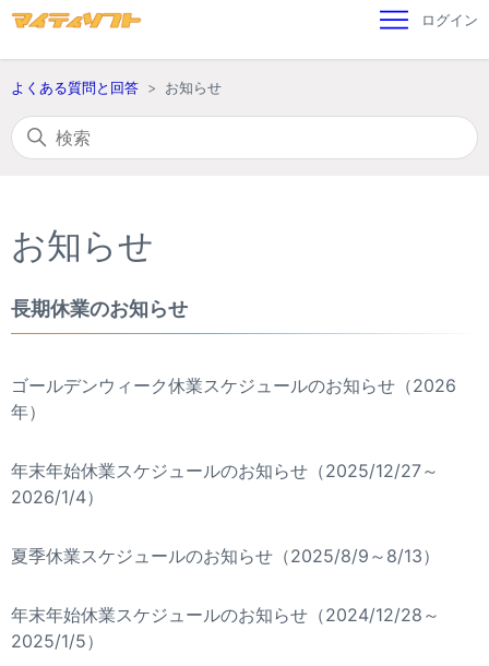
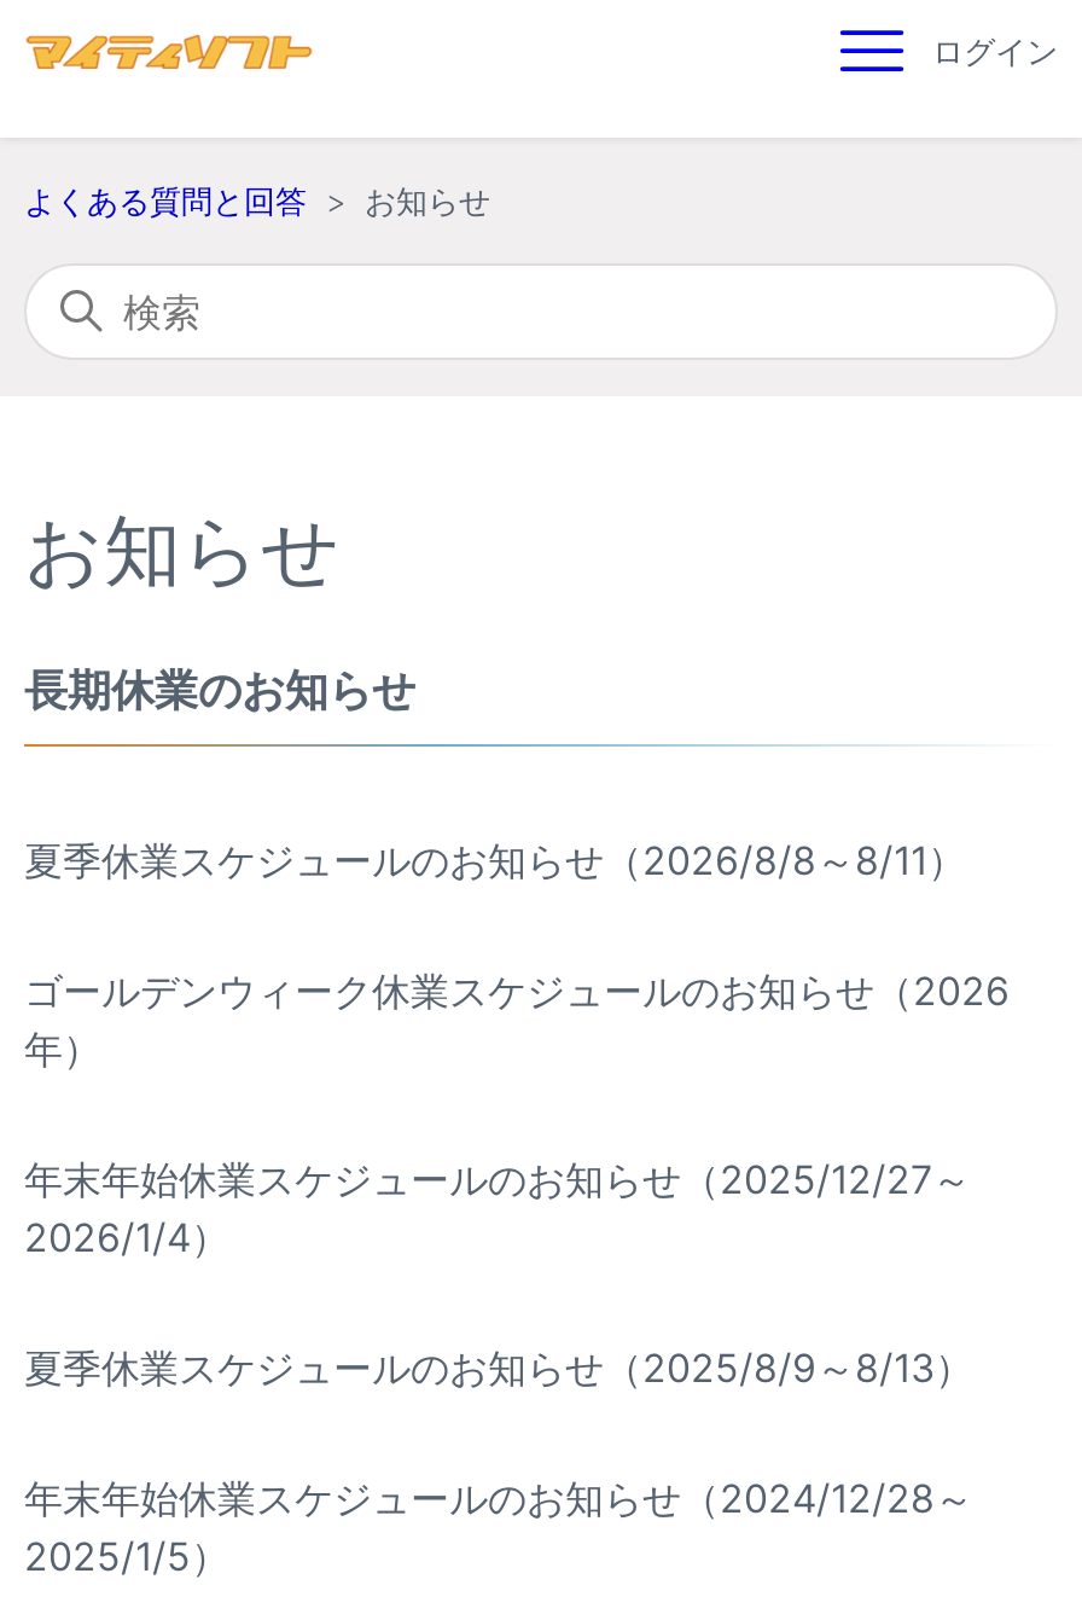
+ 夏季休業スケジュールのお知らせ（2026/8/8～8/11）
